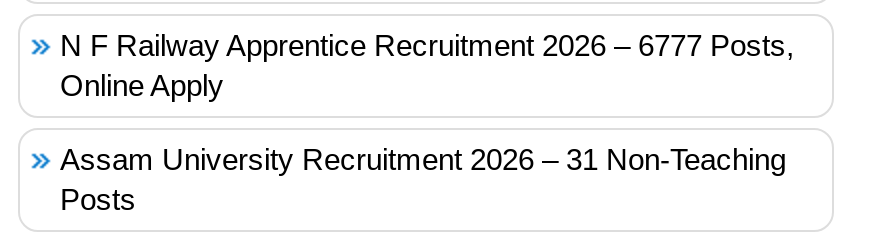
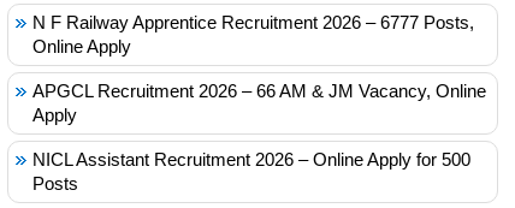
- Assam University Recruitment 2026 – 31 Non-Teaching
+ APGCL Recruitment 2026 – 66 AM & JM Vacancy, Online
+ Apply
+ NICL Assistant Recruitment 2026 – Online Apply for 500
